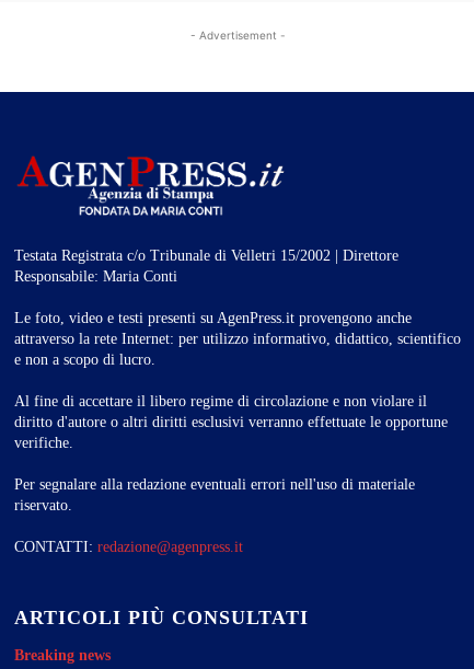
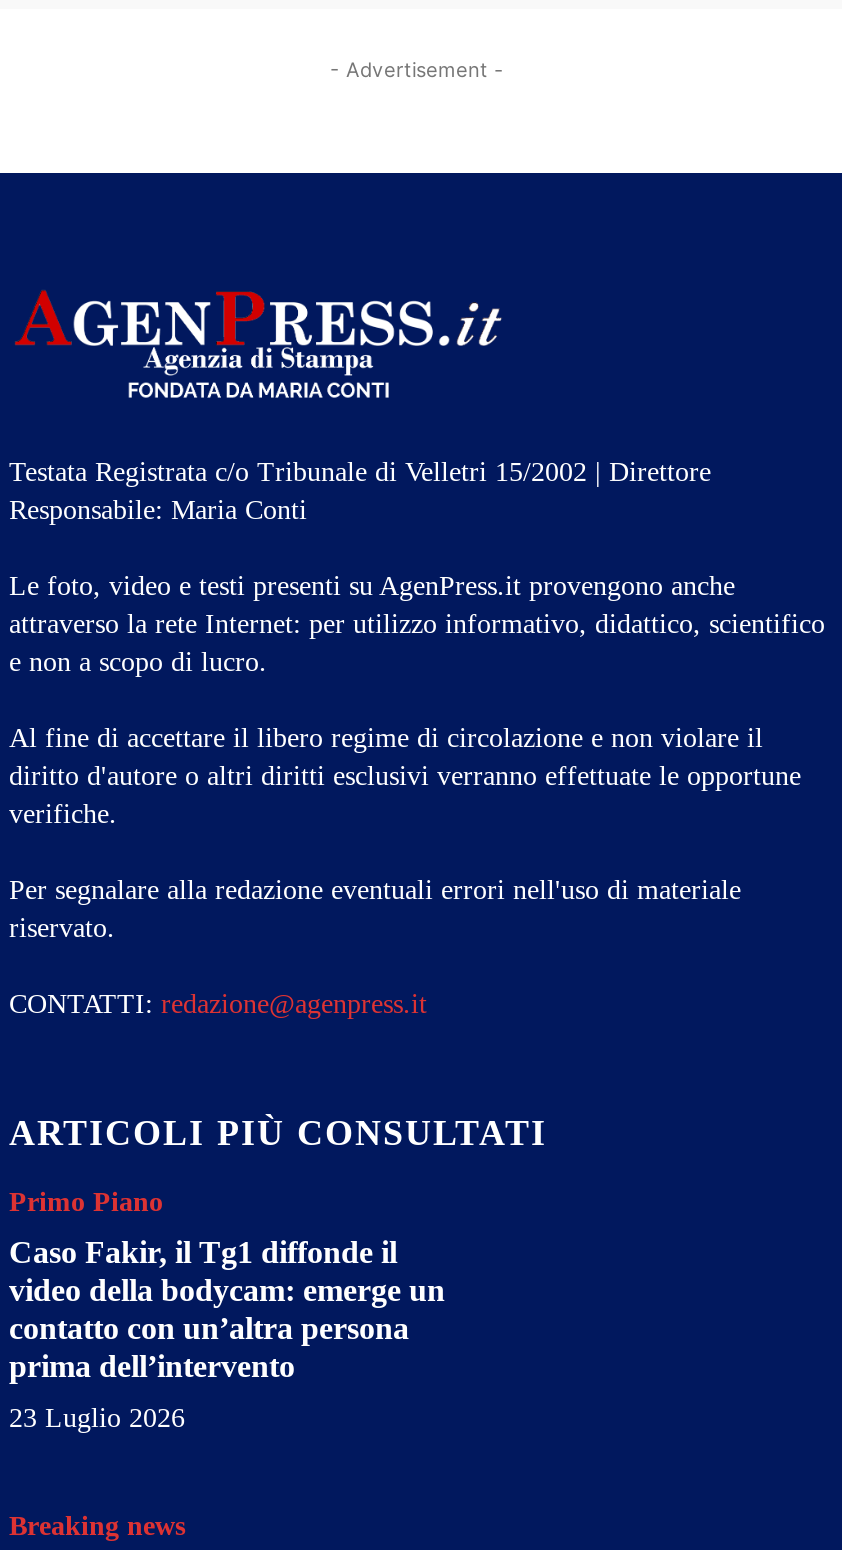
+ Primo Piano
+ Caso Fakir, il Tg1 diffonde il
+ video della bodycam: emerge un
+ contatto con un’altra persona
+ prima dell’intervento
+ 23 Luglio 2026
